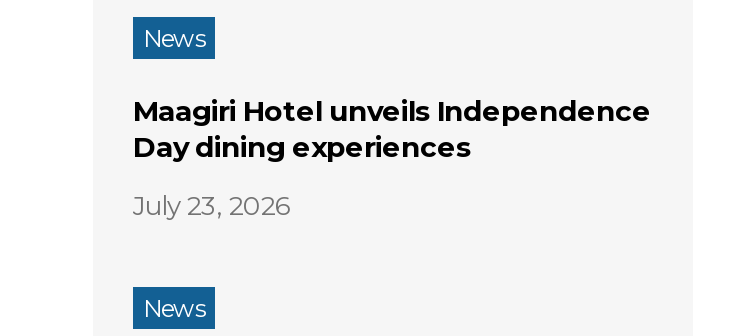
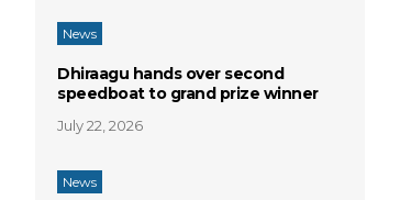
- Maagiri Hotel unveils Independence
- Day dining experiences
+ Dhiraagu hands over second
+ speedboat to grand prize winner

- July 23, 2026
+ July 22, 2026
